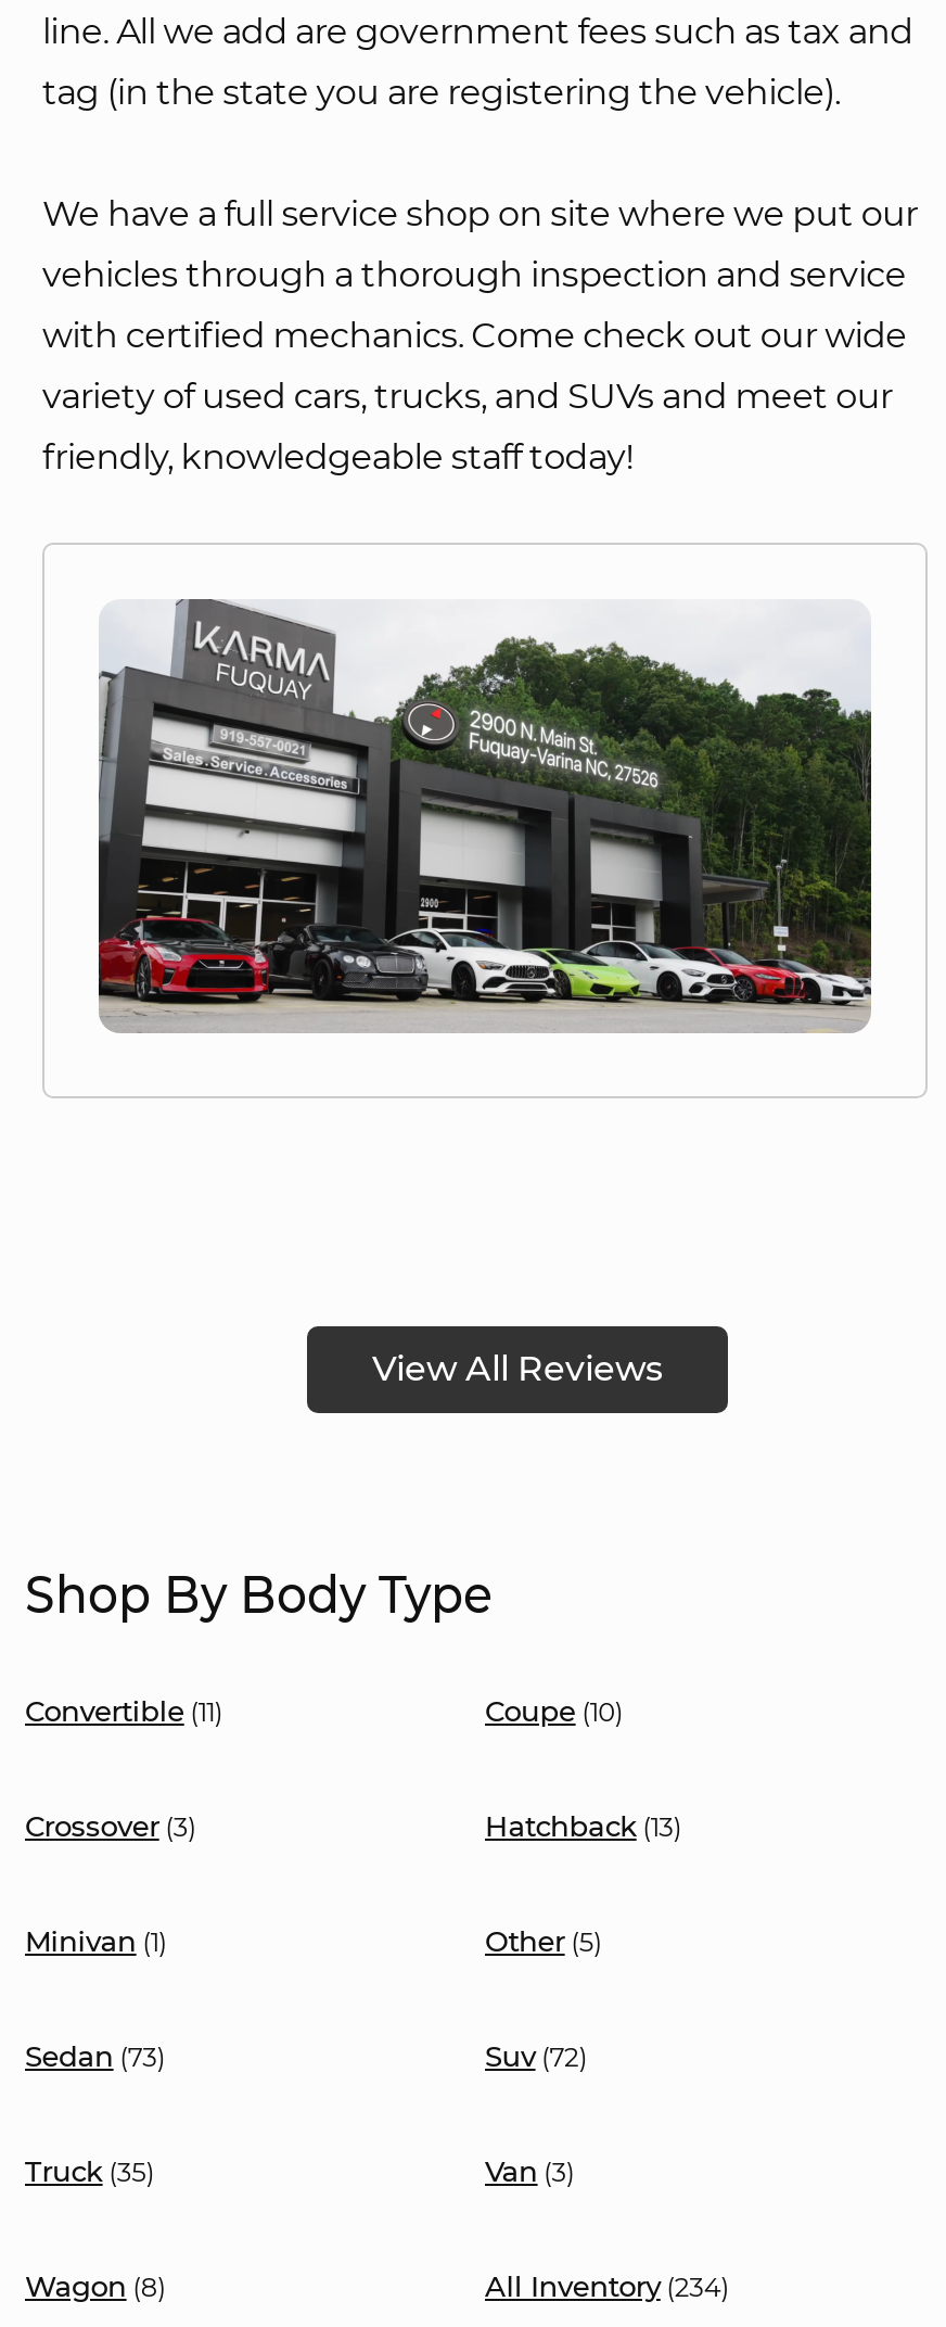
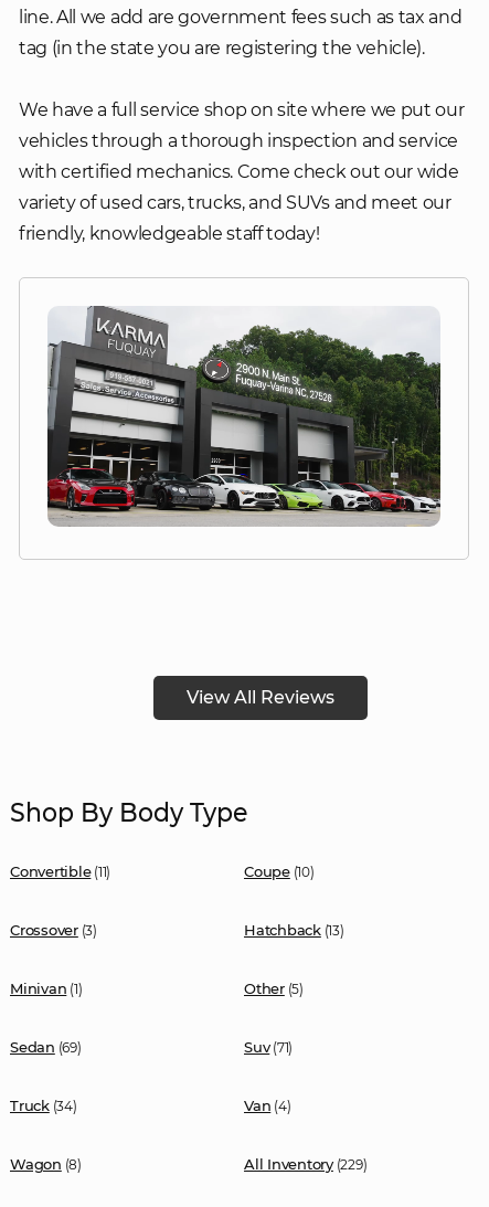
- Sedan (73)
+ Sedan (69)

- Suv (72)
+ Suv (71)

- Truck (35)
+ Truck (34)

- Van (3)
+ Van (4)

- All Inventory (234)
+ All Inventory (229)
